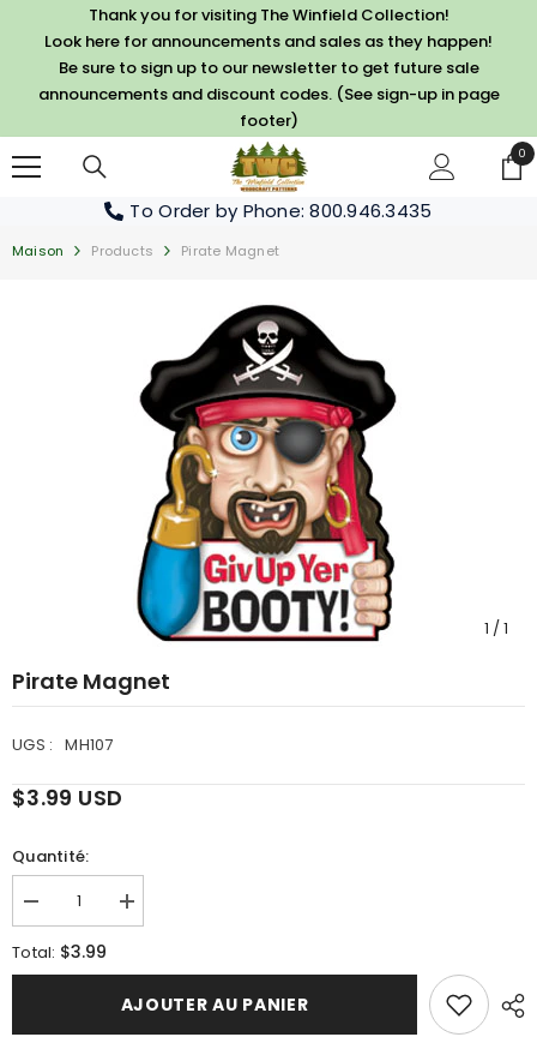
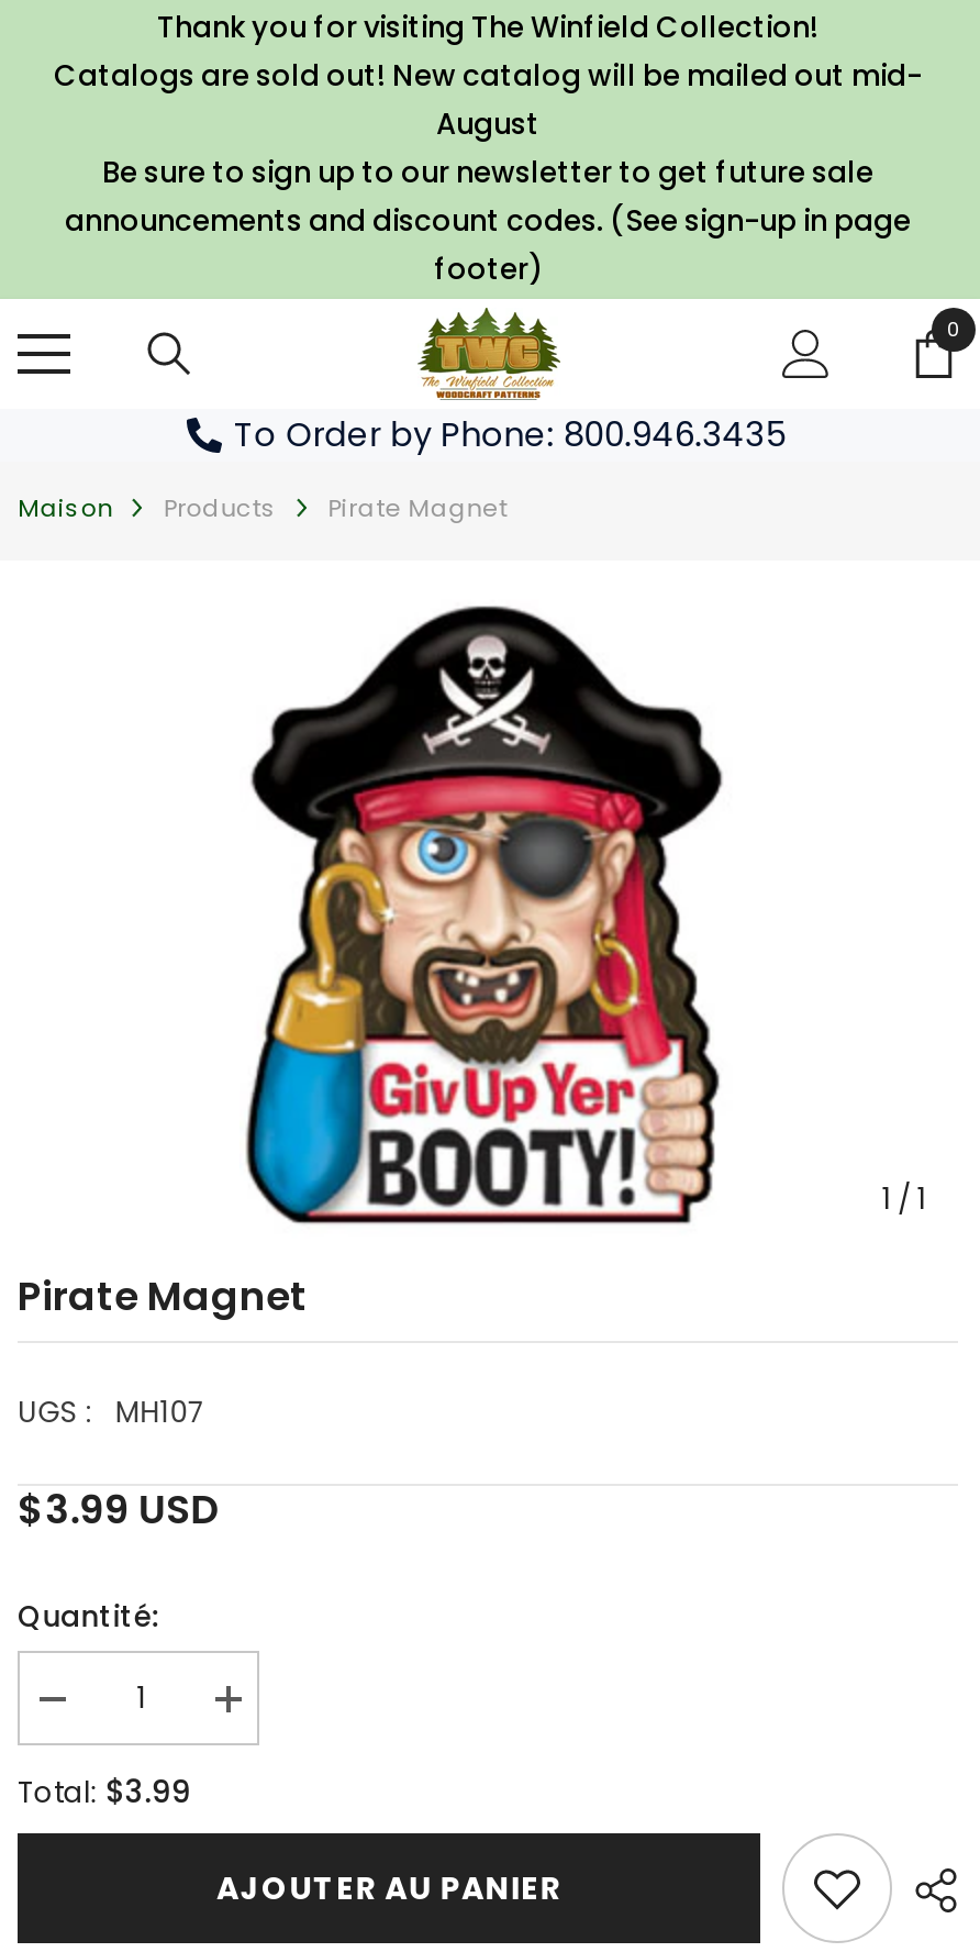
- Look here for announcements and sales as they happen!
+ Catalogs are sold out! New catalog will be mailed out mid-
+ August
